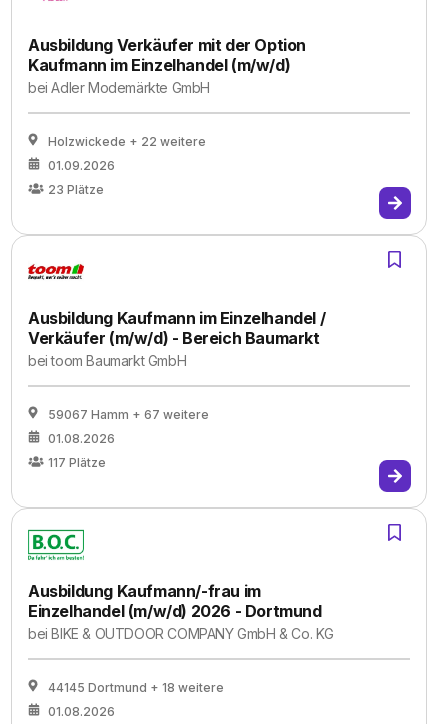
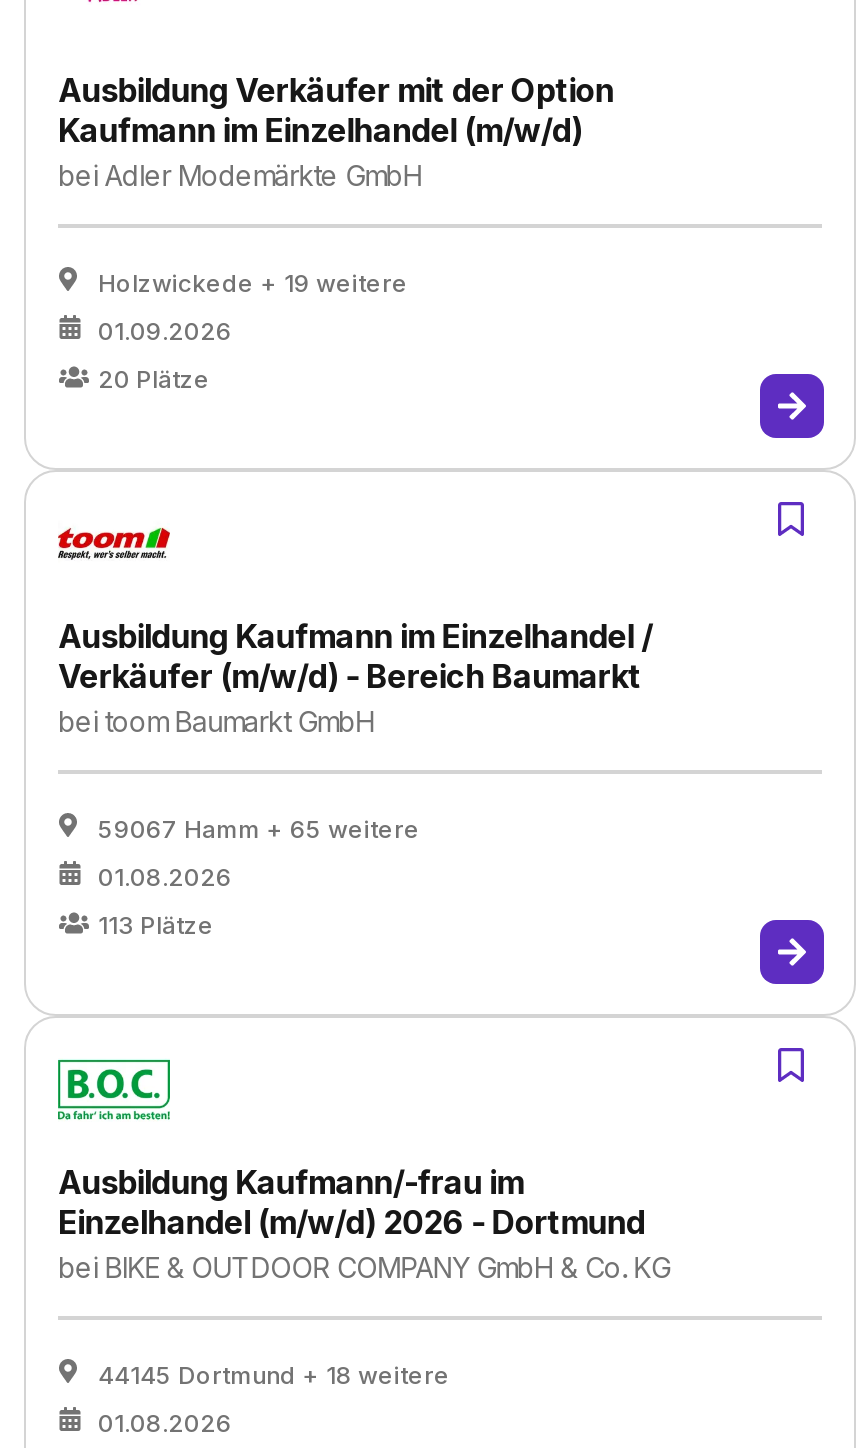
- Holzwickede + 22 weitere
+ Holzwickede + 19 weitere

- 23 Plätze
+ 20 Plätze

- 59067 Hamm + 67 weitere
+ 59067 Hamm + 65 weitere

- 117 Plätze
+ 113 Plätze
